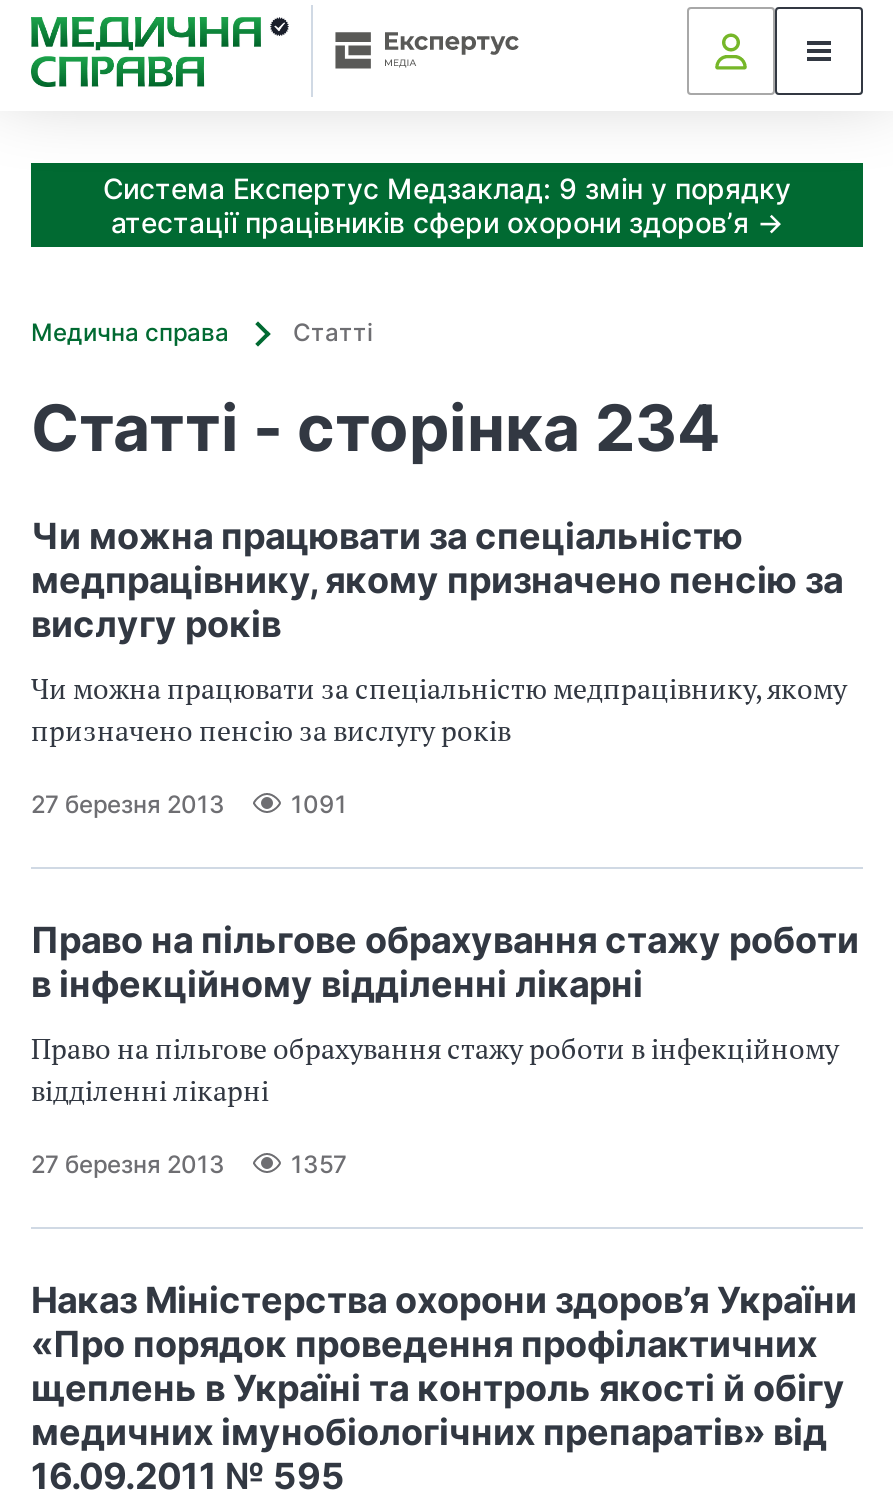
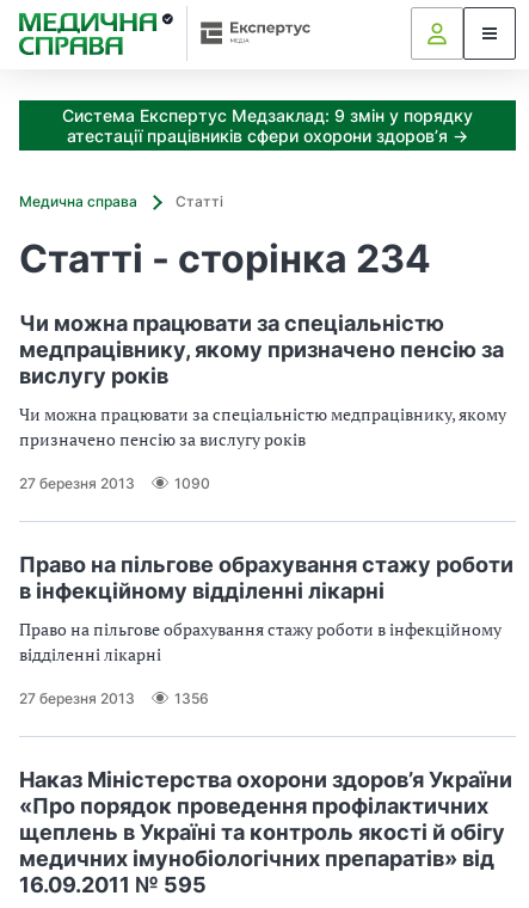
- 1091
+ 1090

- 1357
+ 1356
